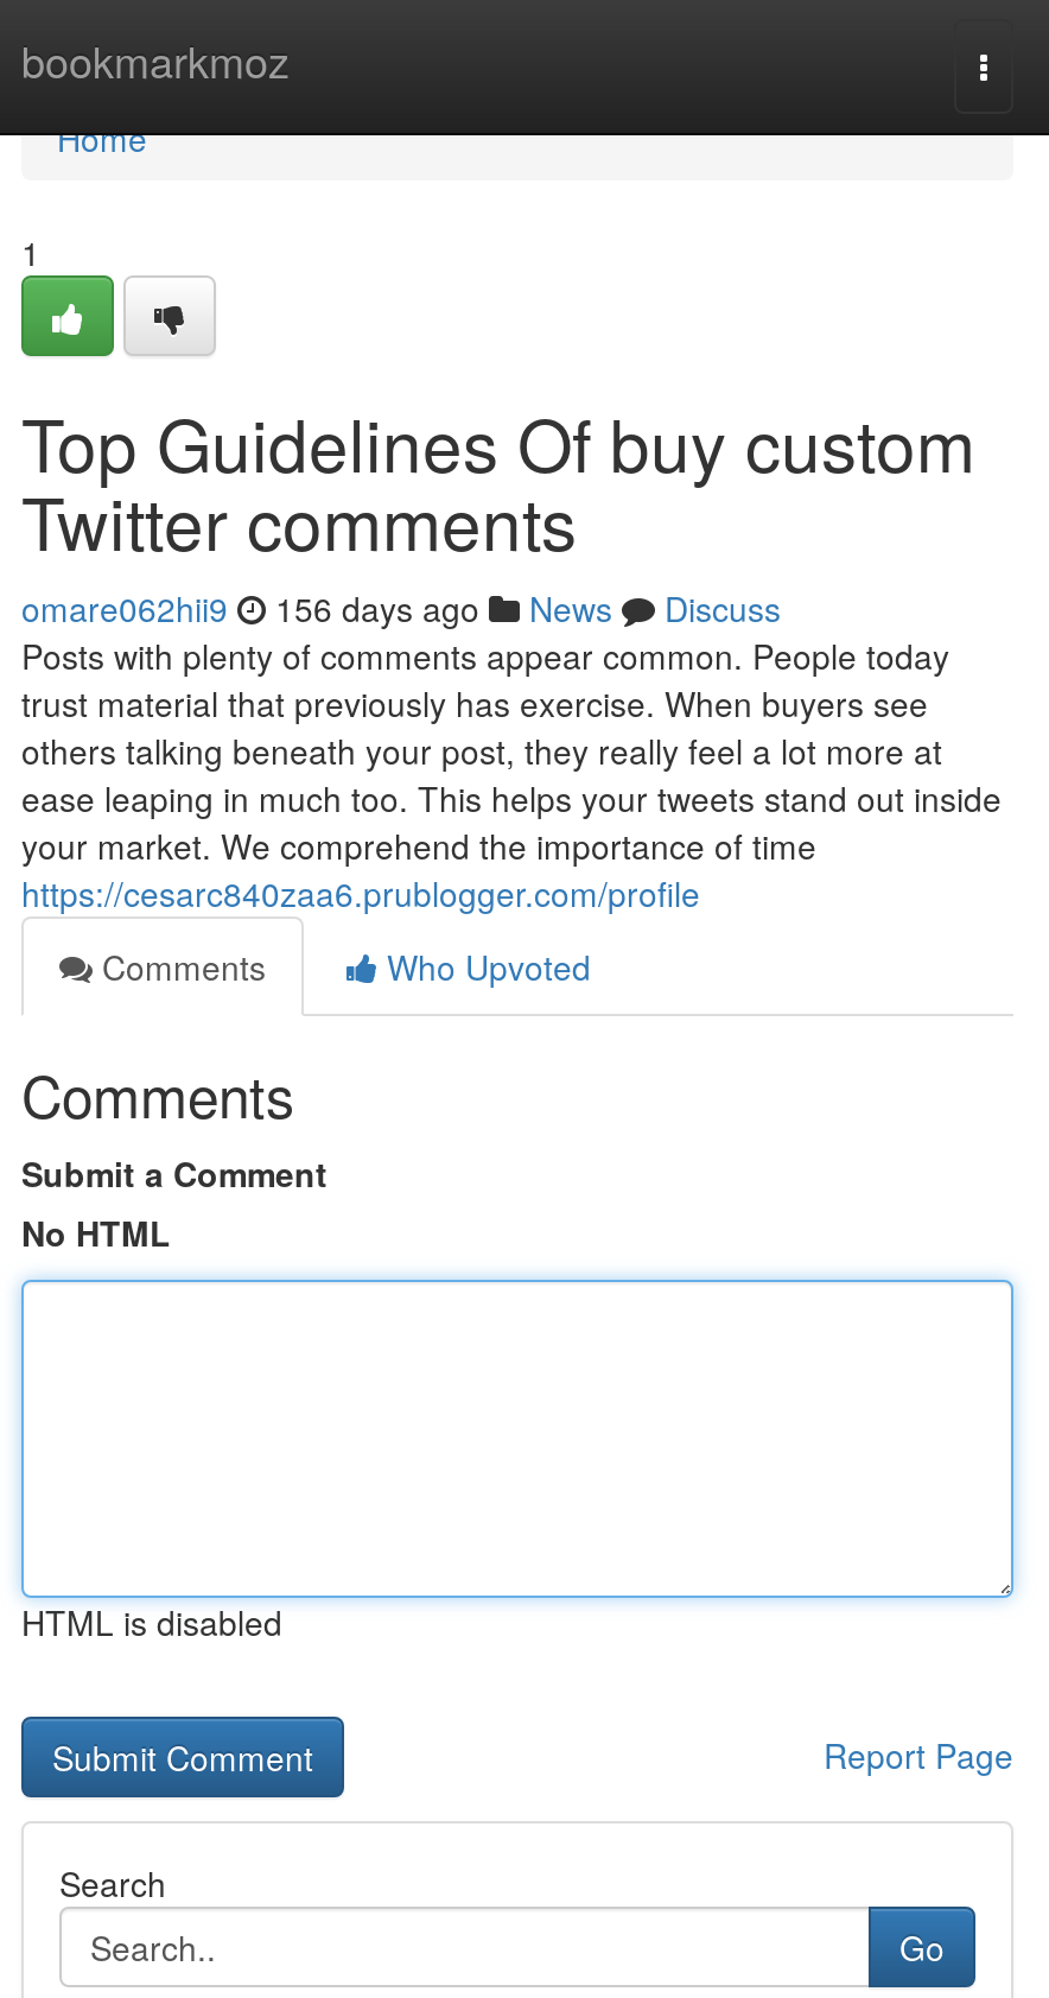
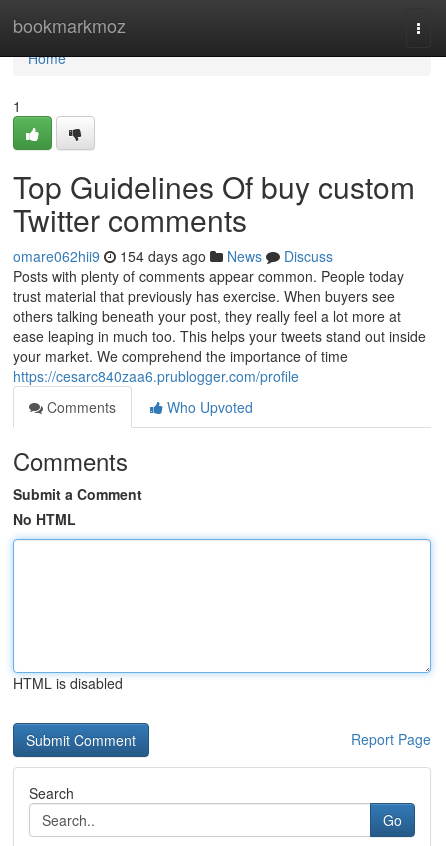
- omare062hii9 156 days ago News Discuss
+ omare062hii9 154 days ago News Discuss
